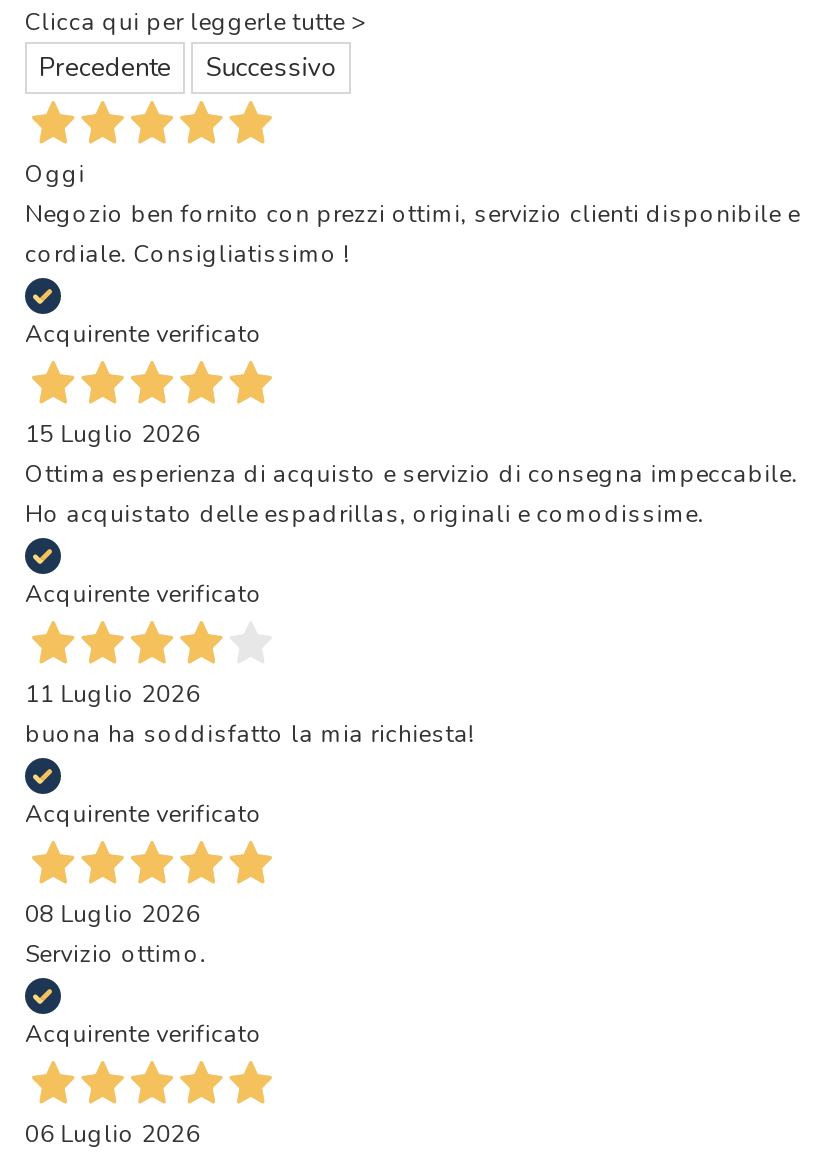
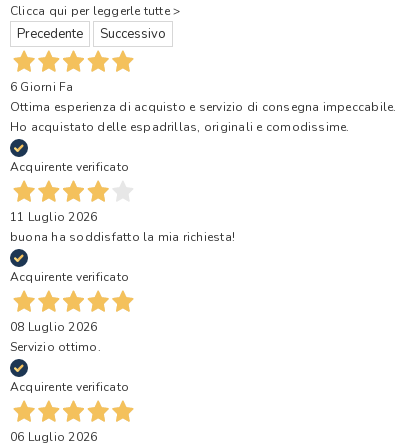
- Oggi
- Negozio ben fornito con prezzi ottimi, servizio clienti disponibile e
- cordiale. Consigliatissimo !
- Acquirente verificato
- 15 Luglio 2026
+ 6 Giorni Fa
